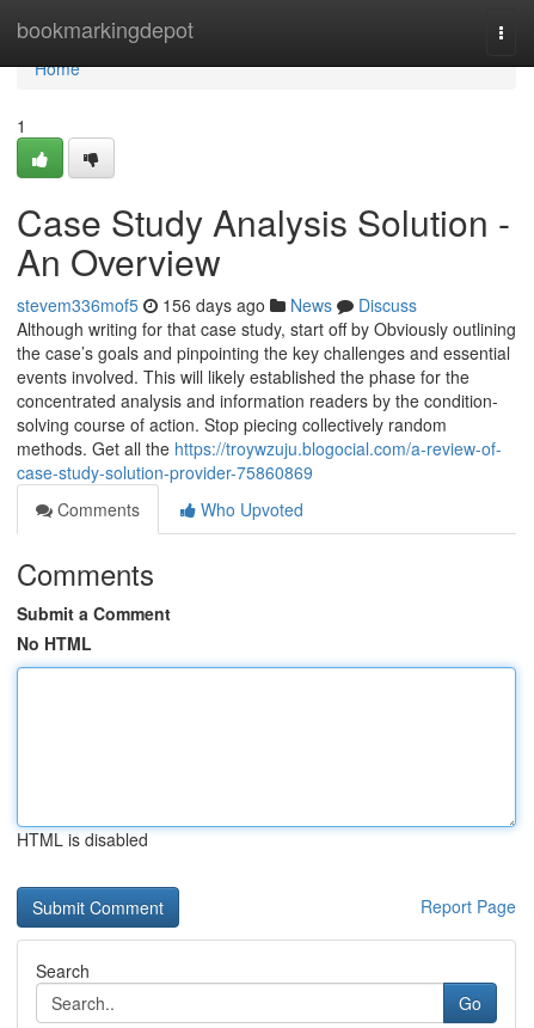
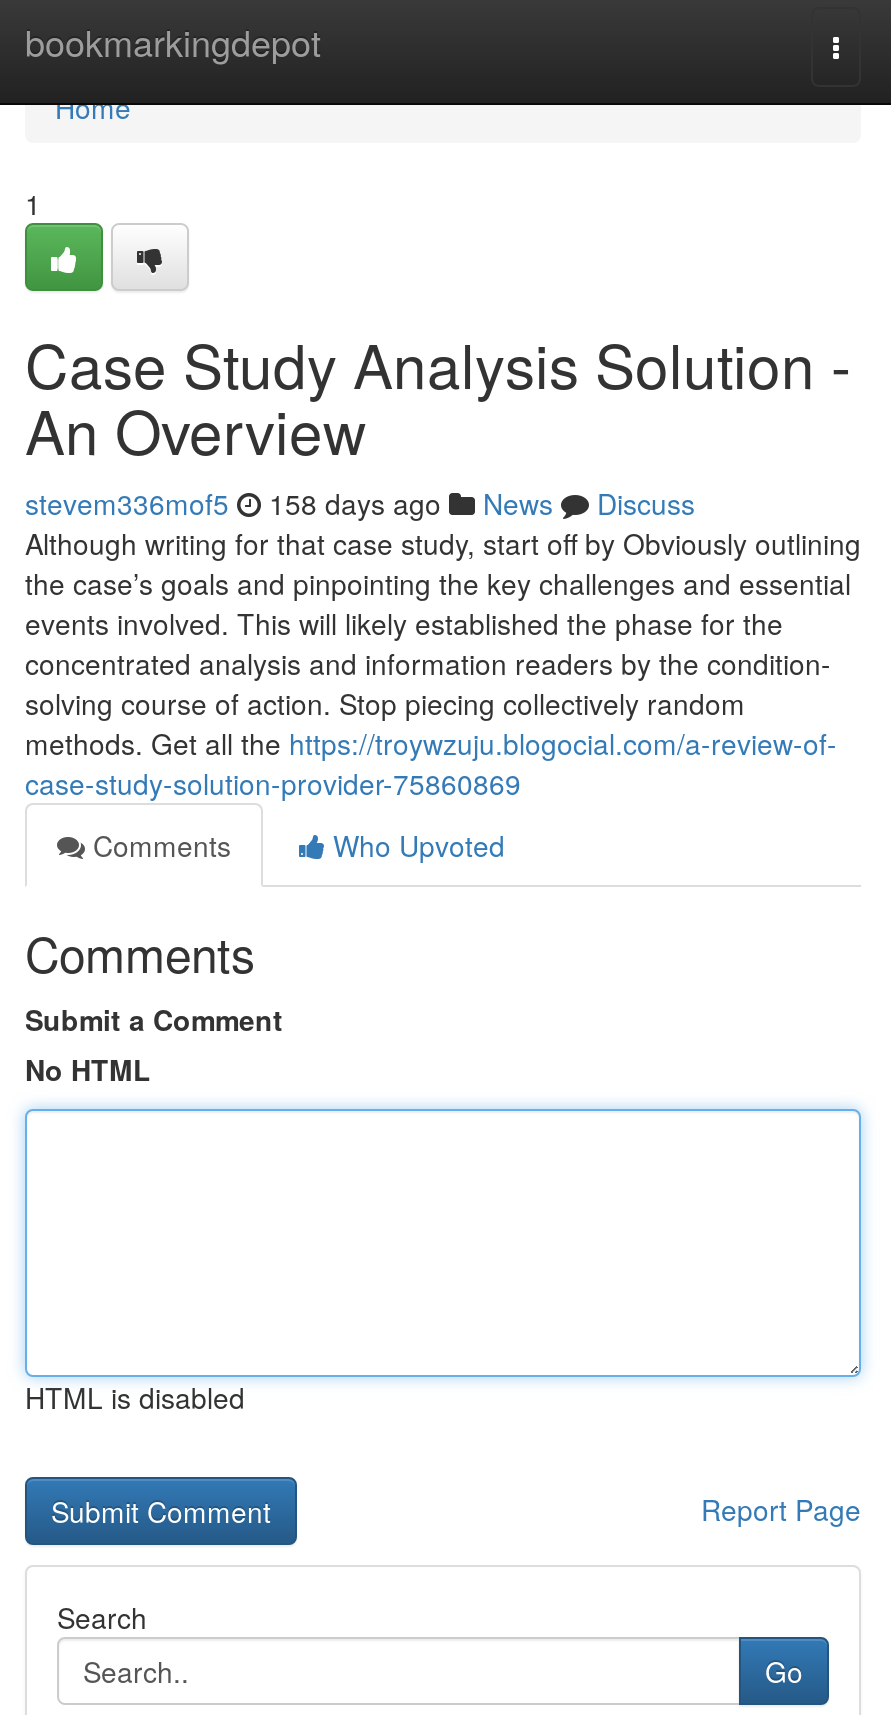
- stevem336mof5 156 days ago News Discuss
+ stevem336mof5 158 days ago News Discuss
